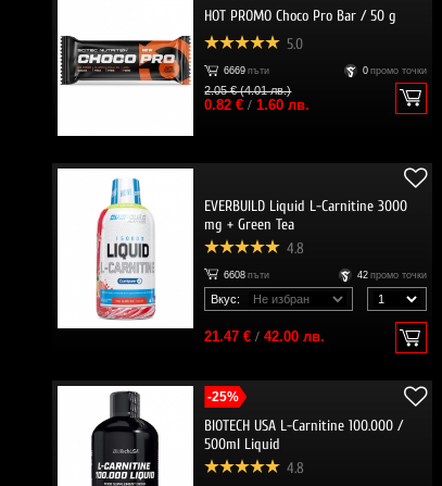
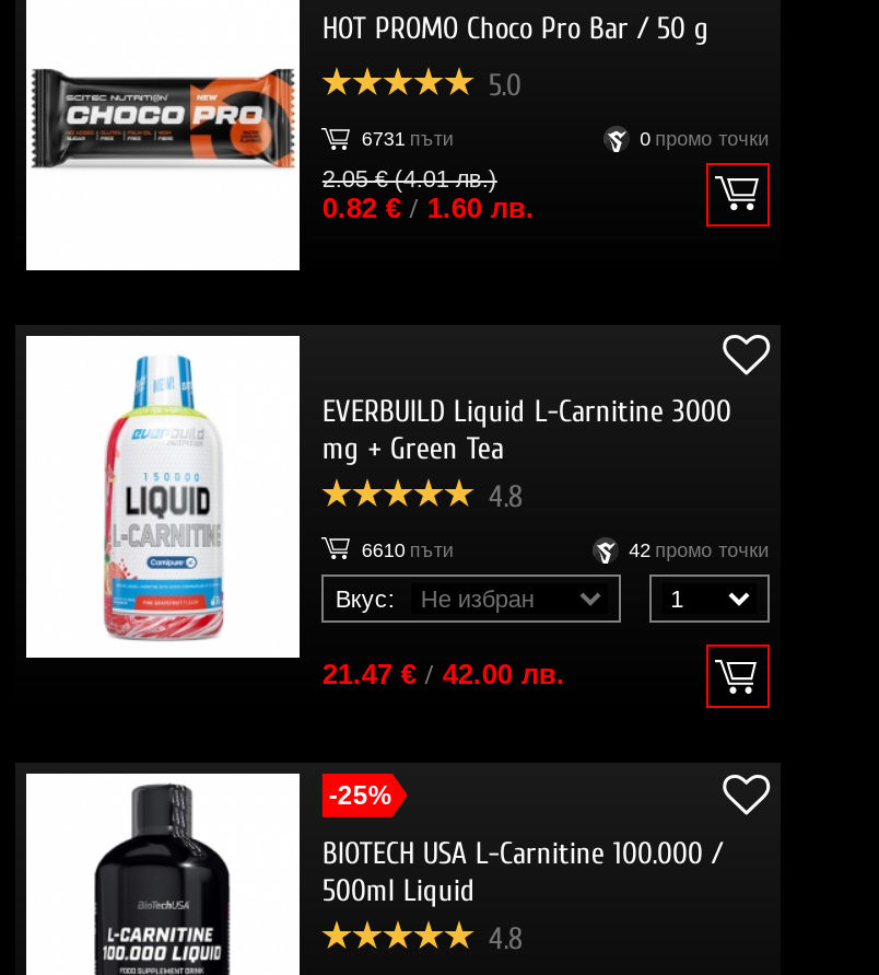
- 6669 пъти
+ 6731 пъти

- 6608 пъти
+ 6610 пъти
